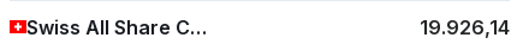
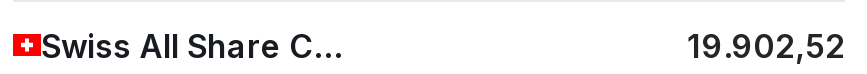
- 19.926,14
+ 19.902,52
